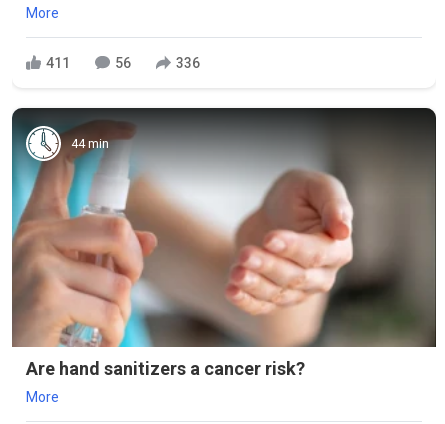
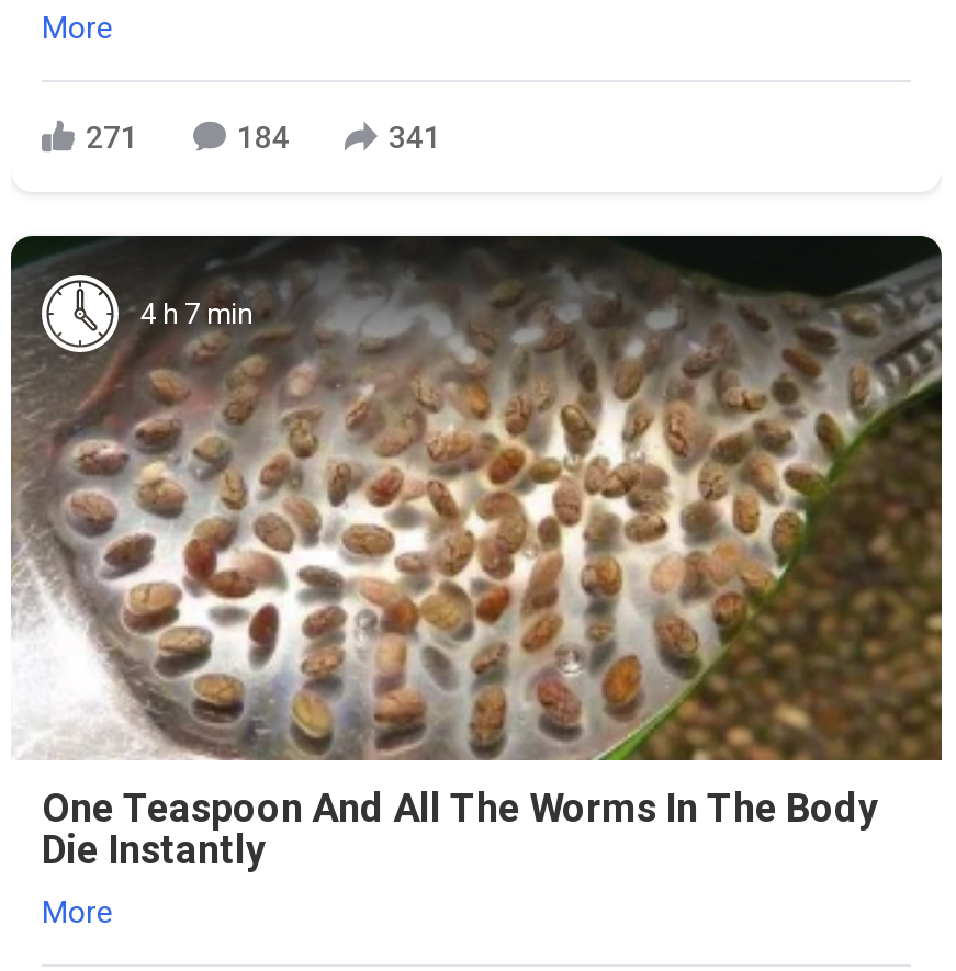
- 411
- 56
- 336
+ 271
+ 184
+ 341

- [image]
- 44 min
+ [image]
+ 4 h 7 min

- Are hand sanitizers a cancer risk?
+ One Teaspoon And All The Worms In The Body
+ Die Instantly
